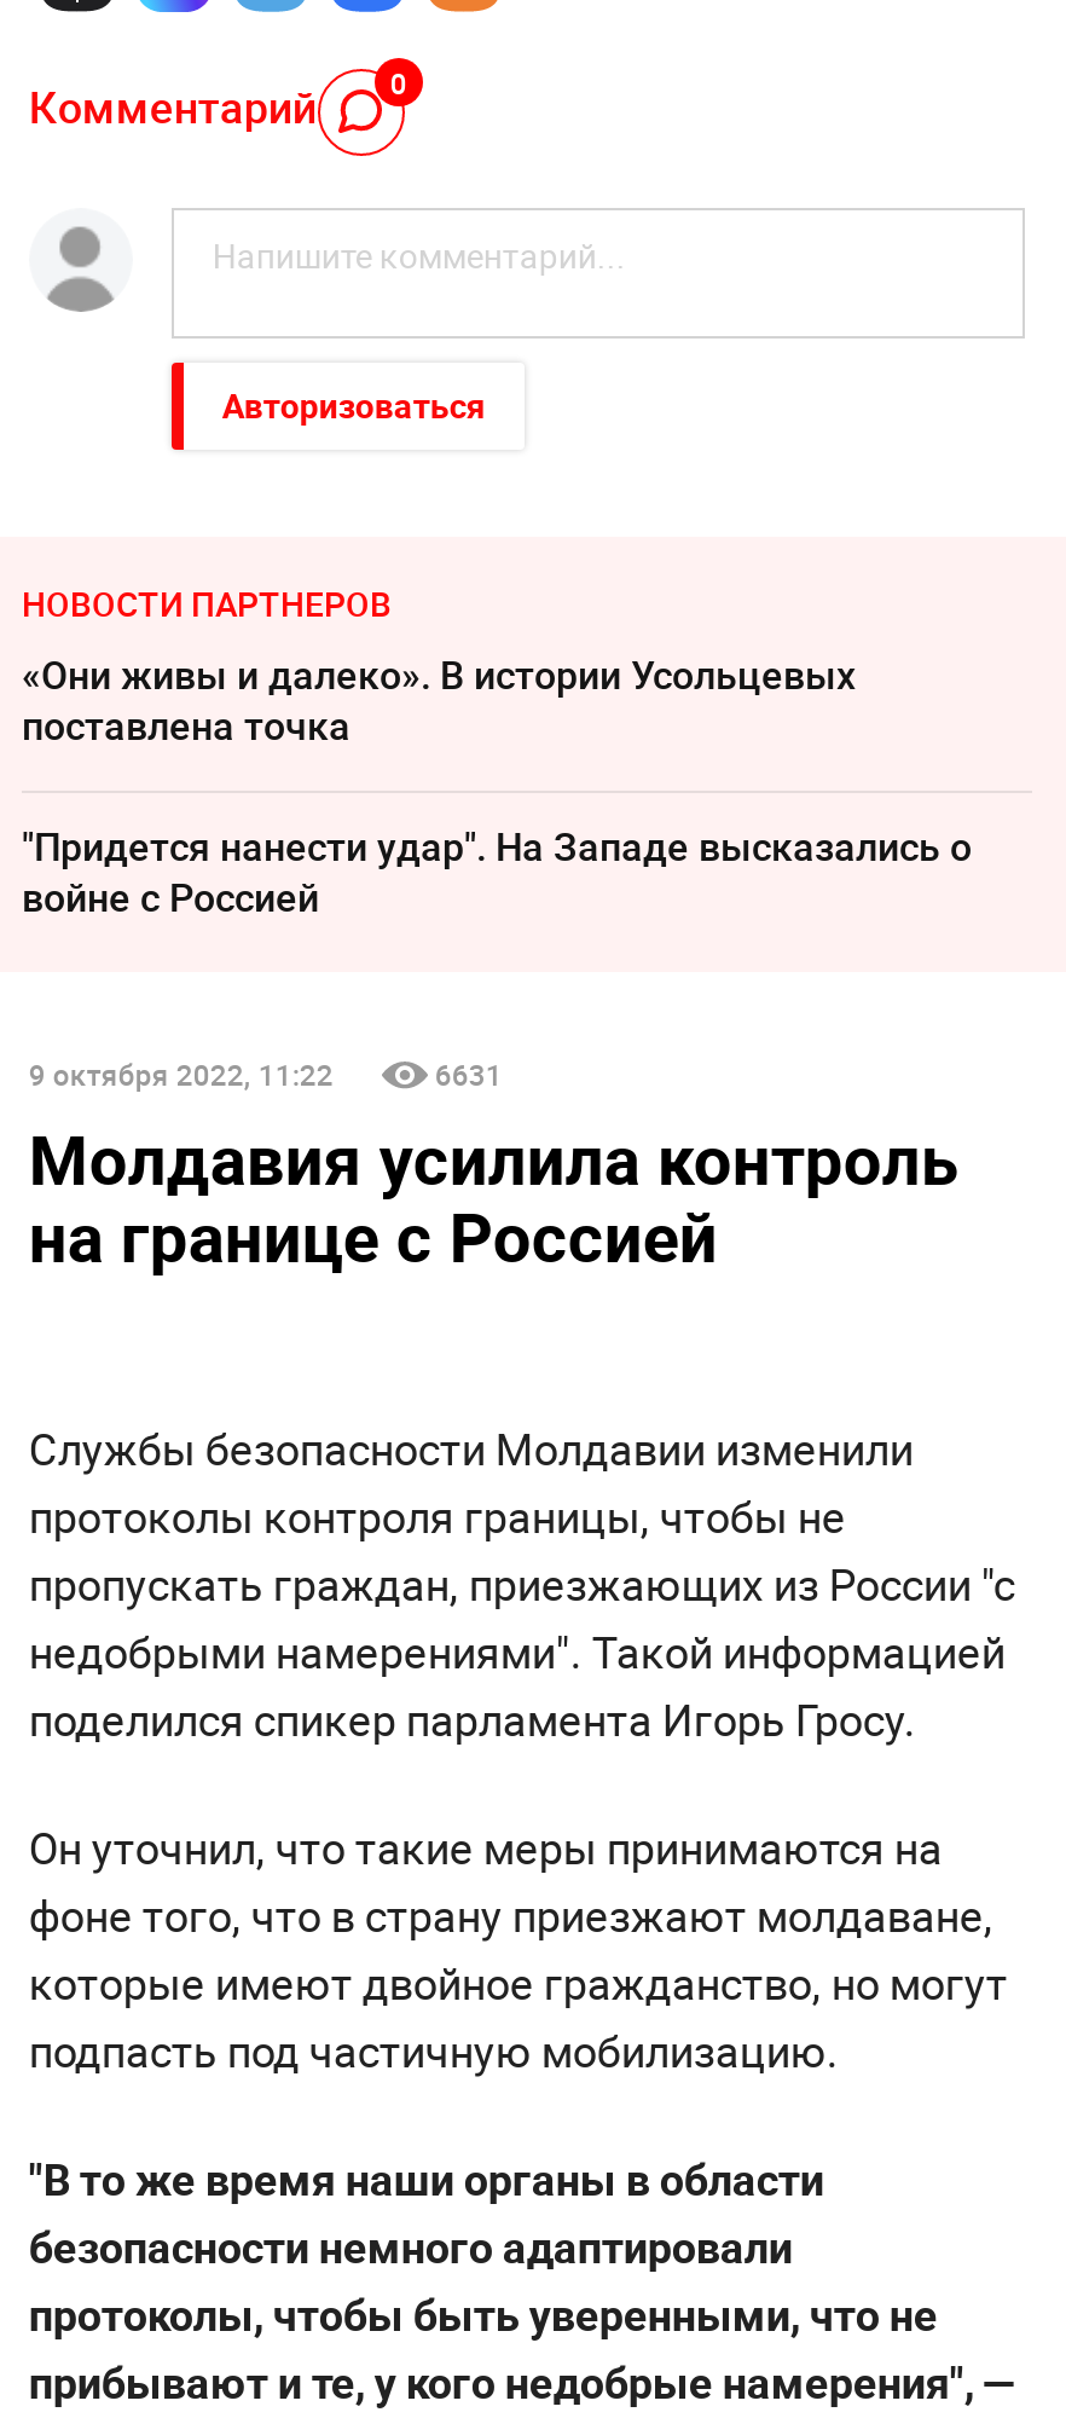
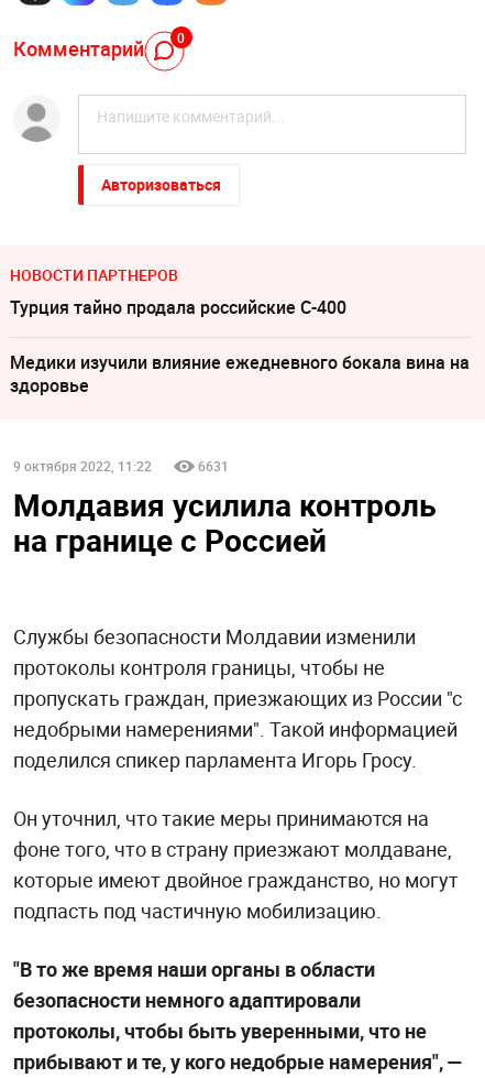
- «Они живы и далеко». В истории Усольцевых
- поставлена точка
+ Турция тайно продала российские С-400

- "Придется нанести удар". На Западе высказались о
- войне с Россией
+ Медики изучили влияние ежедневного бокала вина на
+ здоровье
